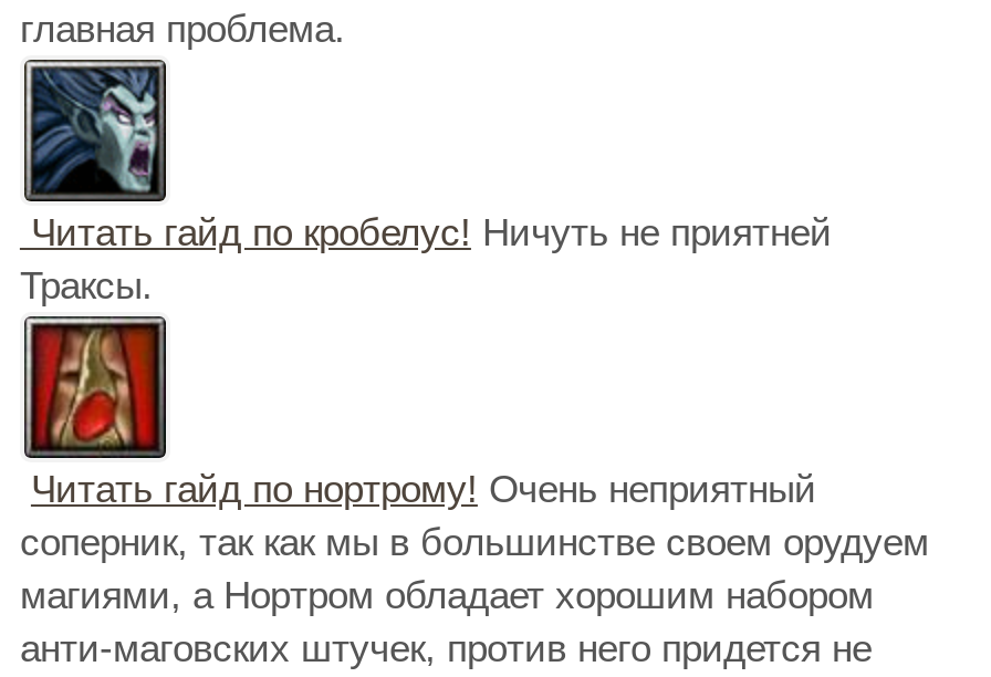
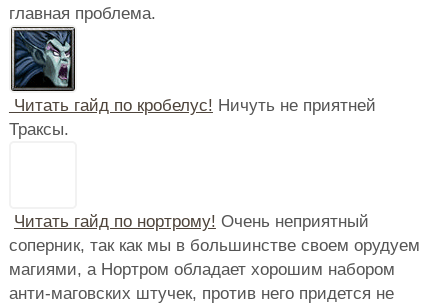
- [image]
